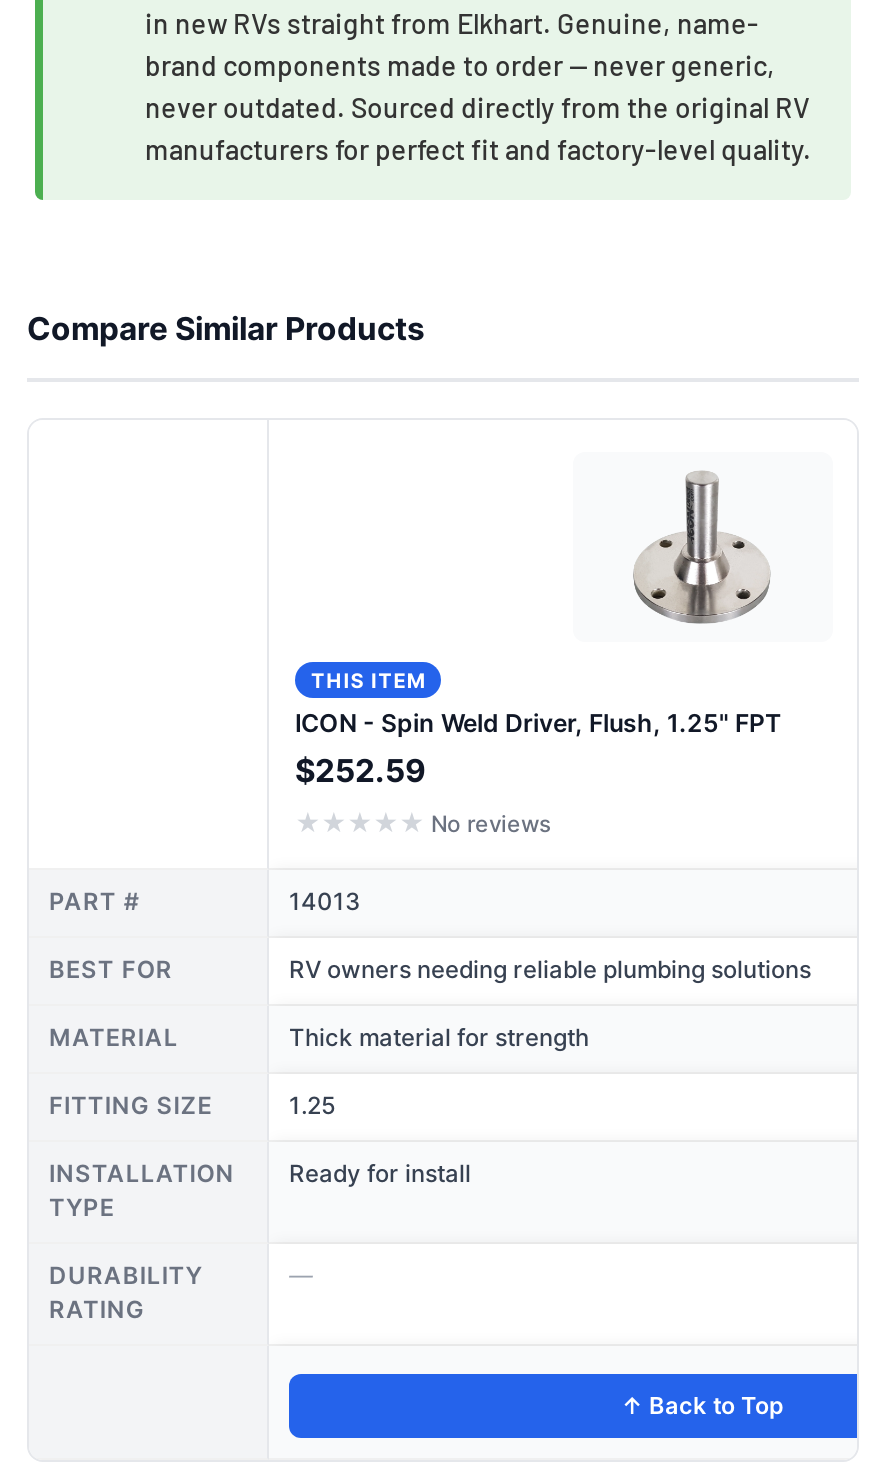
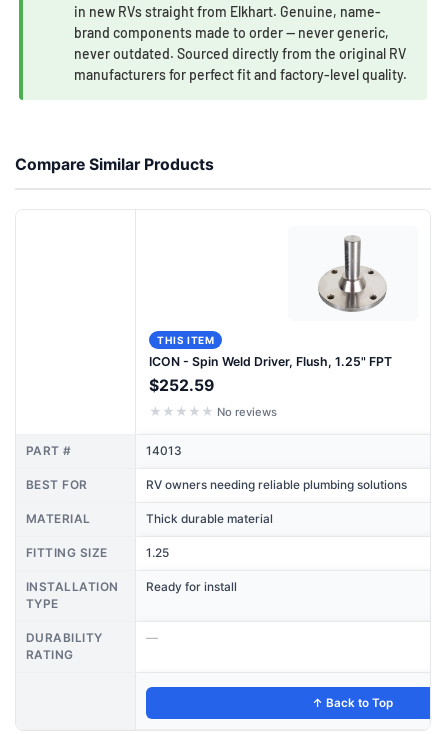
- Thick material for strength
+ Thick durable material
